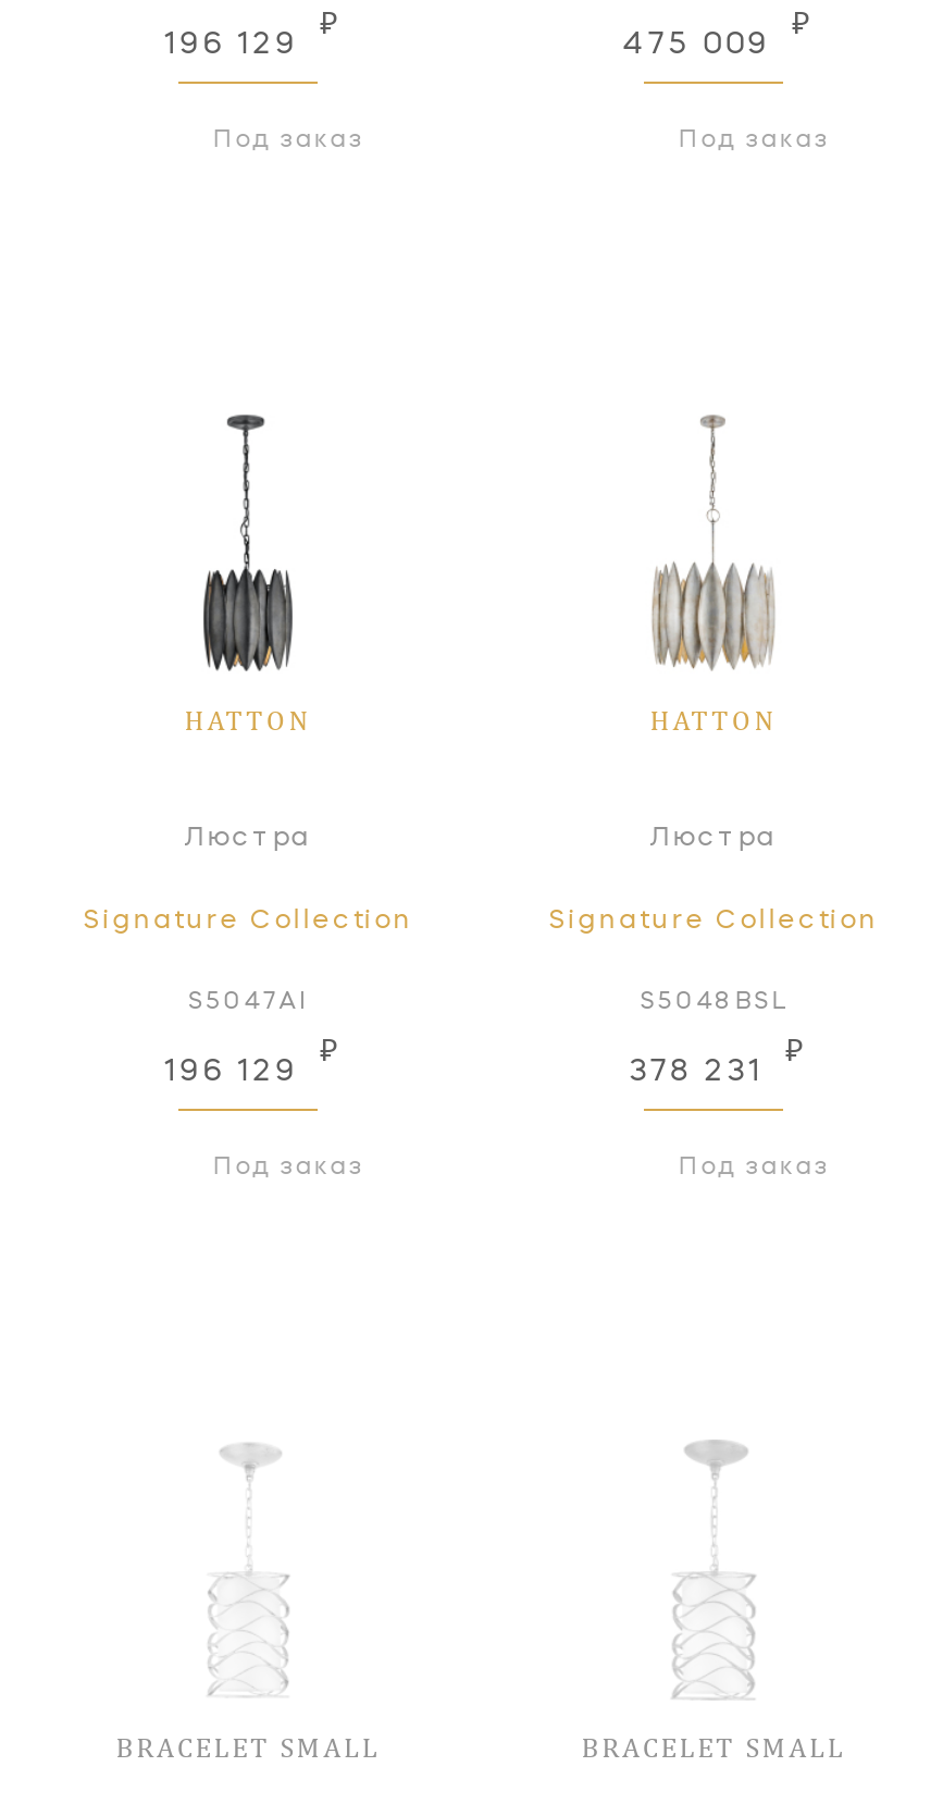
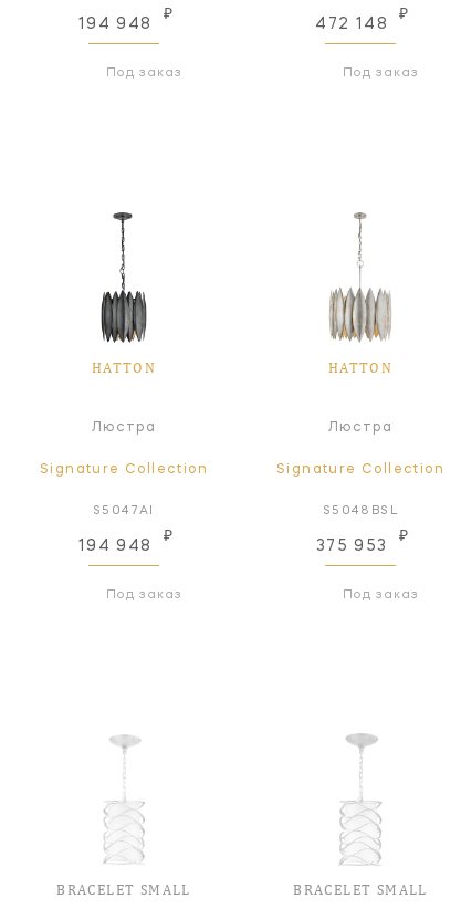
- 196 129
+ 194 948

- 475 009
+ 472 148

- 196 129
+ 194 948

- 378 231
+ 375 953
